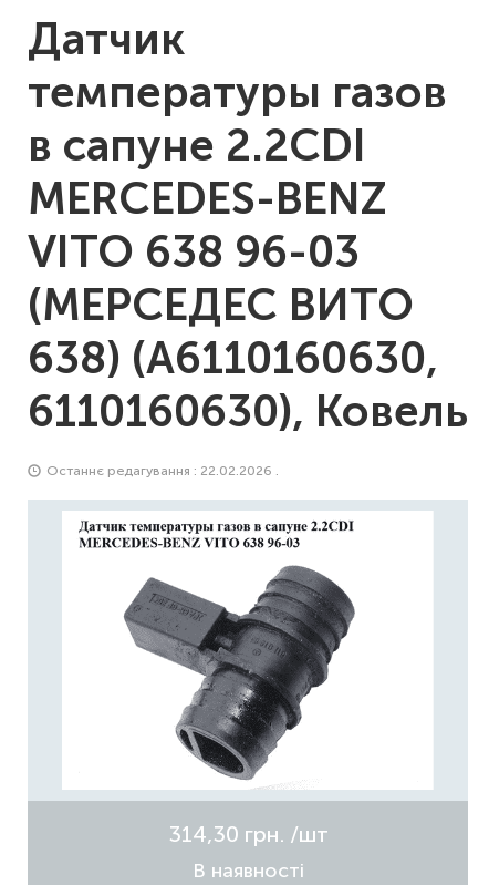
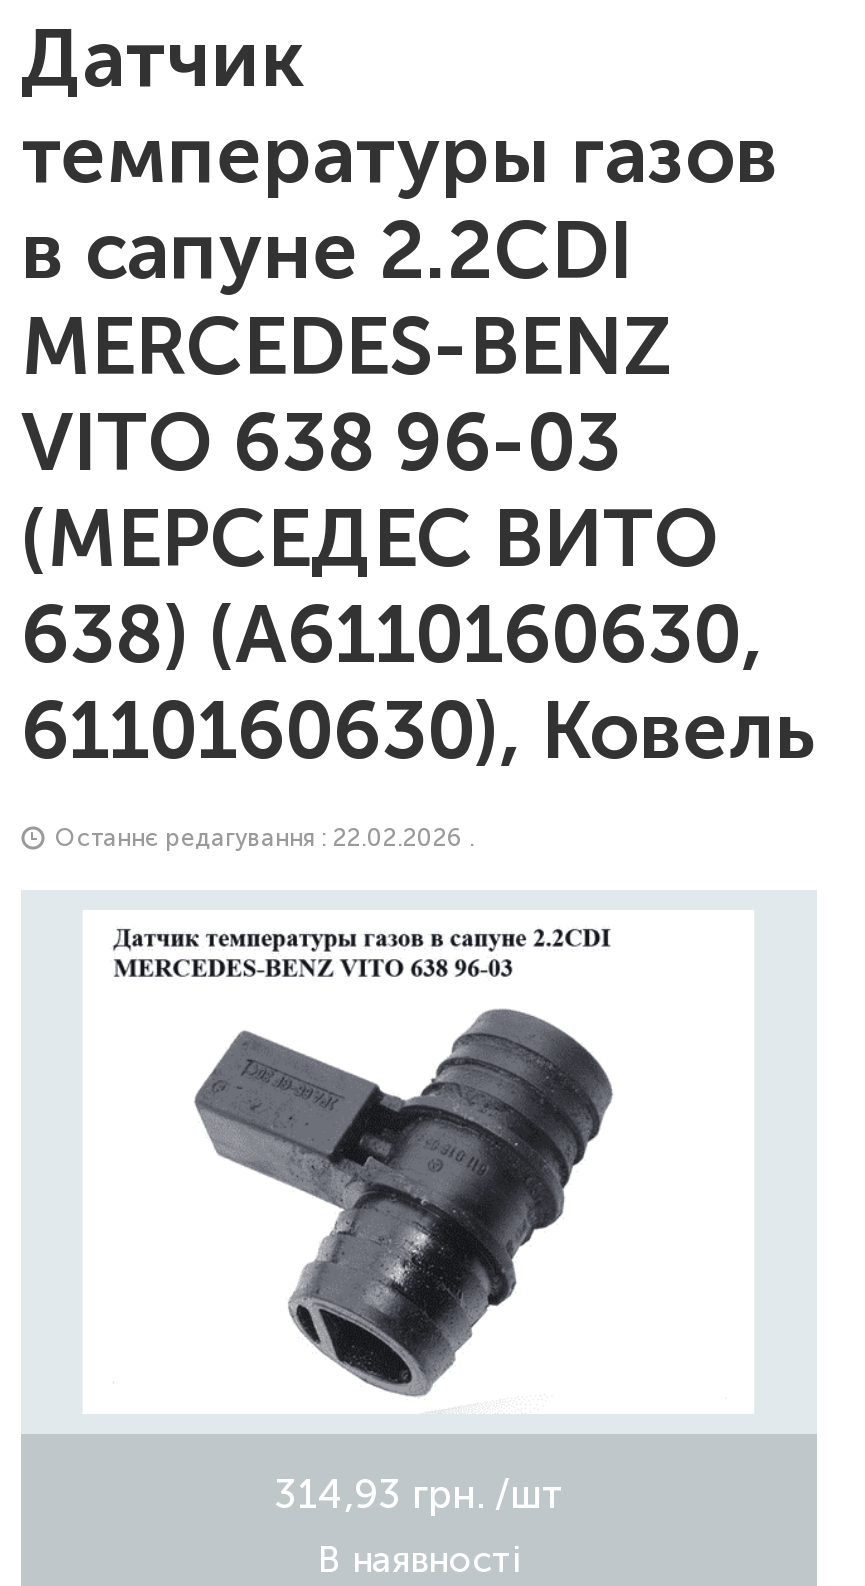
- 314,30 грн. /шт
+ 314,93 грн. /шт
